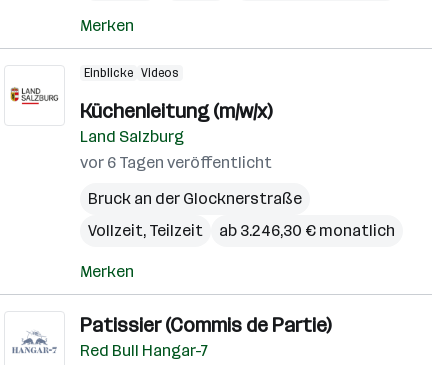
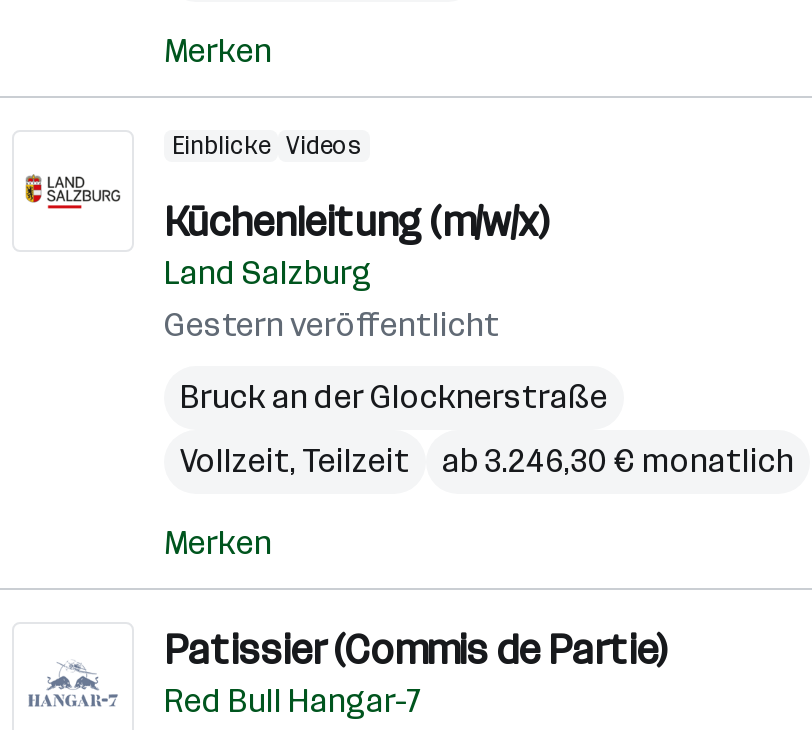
- vor 6 Tagen veröffentlicht
+ Gestern veröffentlicht
